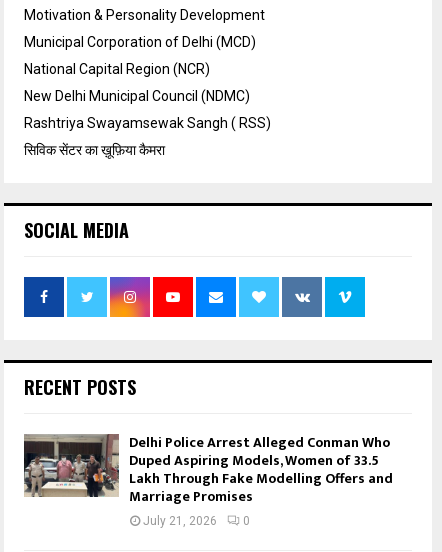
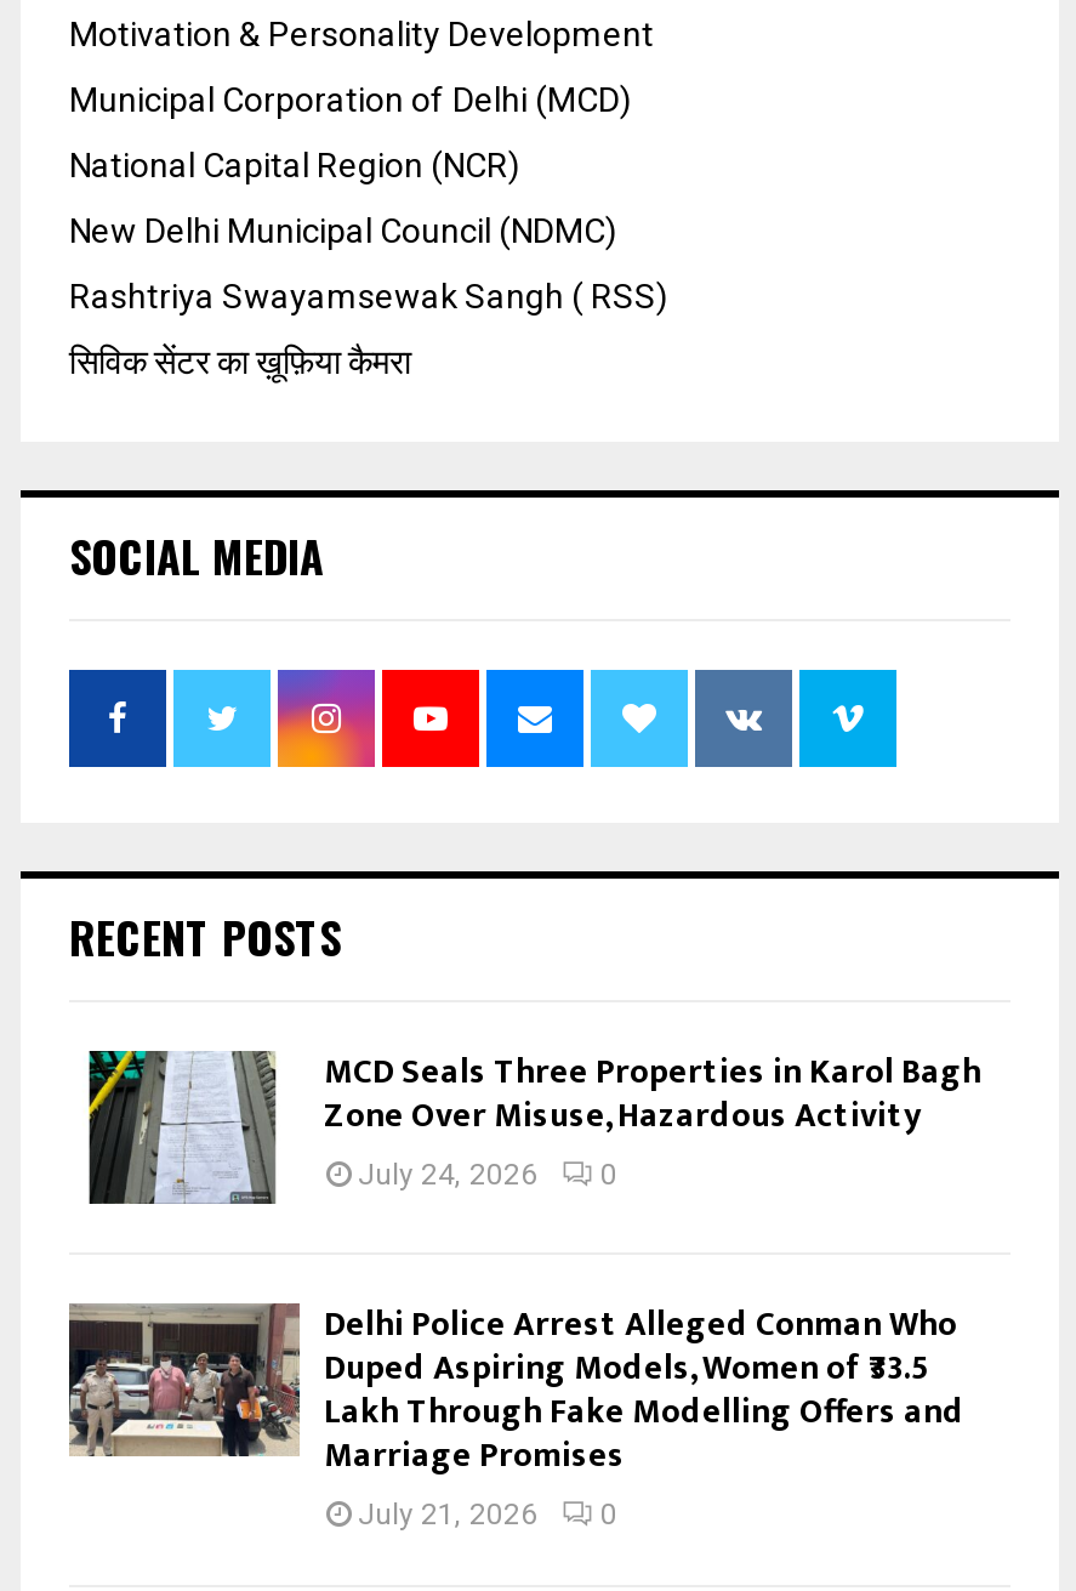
+ [image]
+ MCD Seals Three Properties in Karol Bagh
+ Zone Over Misuse, Hazardous Activity
+ July 24, 2026
+ 0
